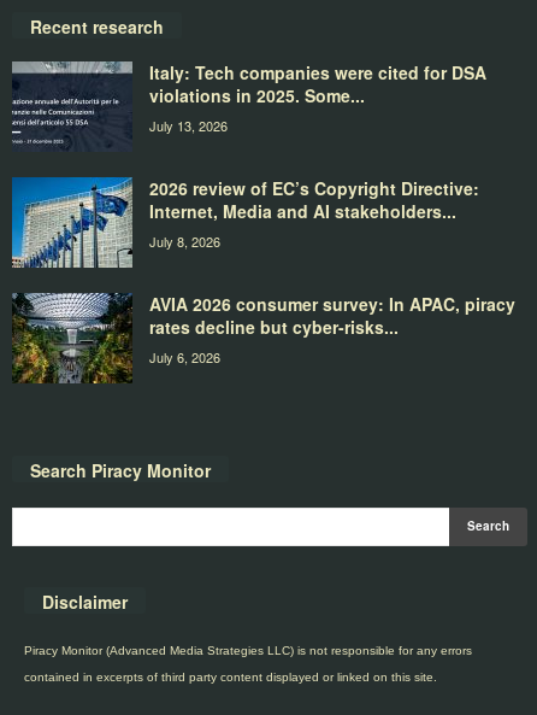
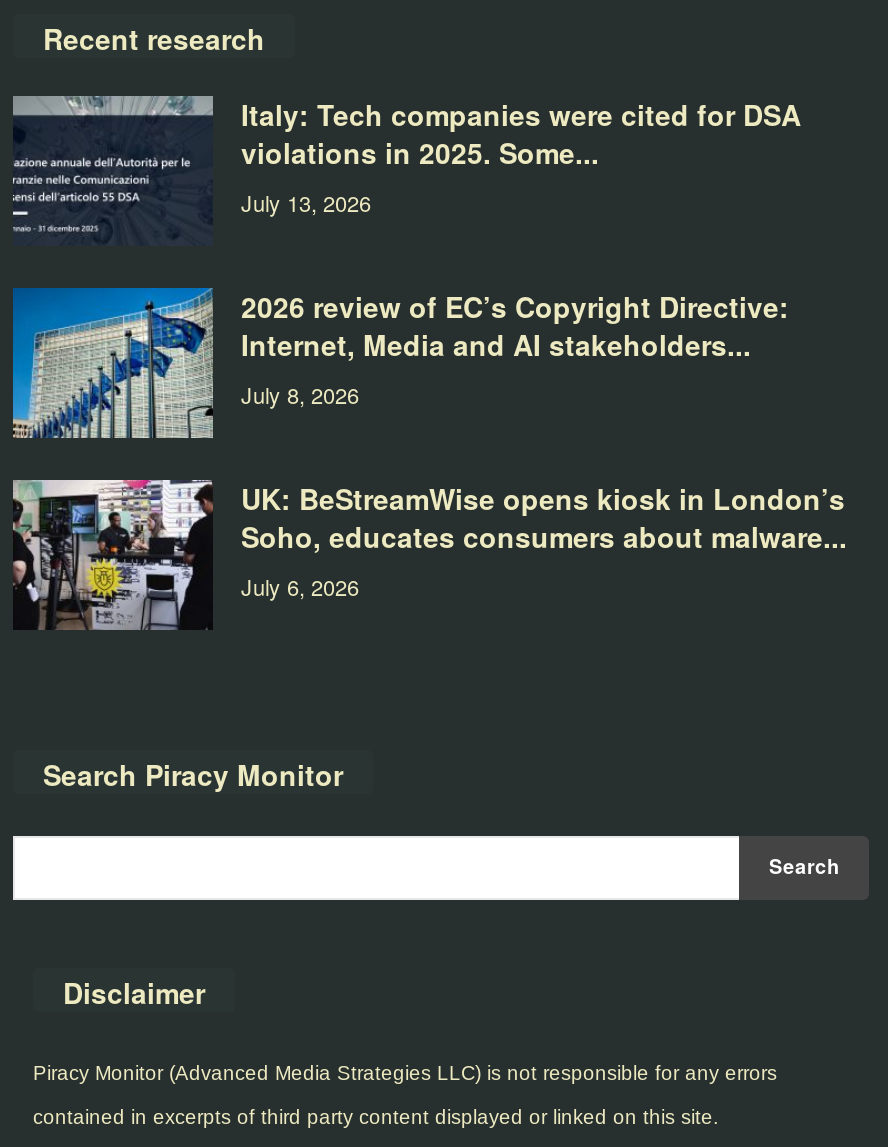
- [image]
- AVIA 2026 consumer survey: In APAC, piracy
- rates decline but cyber-risks...
+ [image]
+ UK: BeStreamWise opens kiosk in London’s
+ Soho, educates consumers about malware...
